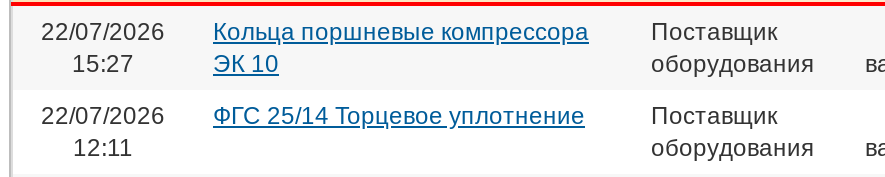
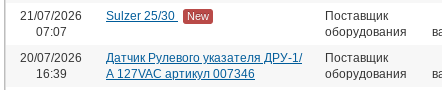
- 22/07/2026
- 15:27
+ 21/07/2026
+ 07:07

- Кольца поршневые компрессора
- ЭК 10
+ Sulzer 25/30
+ New

- 22/07/2026
- 12:11
+ 20/07/2026
+ 16:39

- ФГС 25/14 Торцевое уплотнение
+ Датчик Рулевого указателя ДРУ-1/
+ А 127VAC артикул 007346
